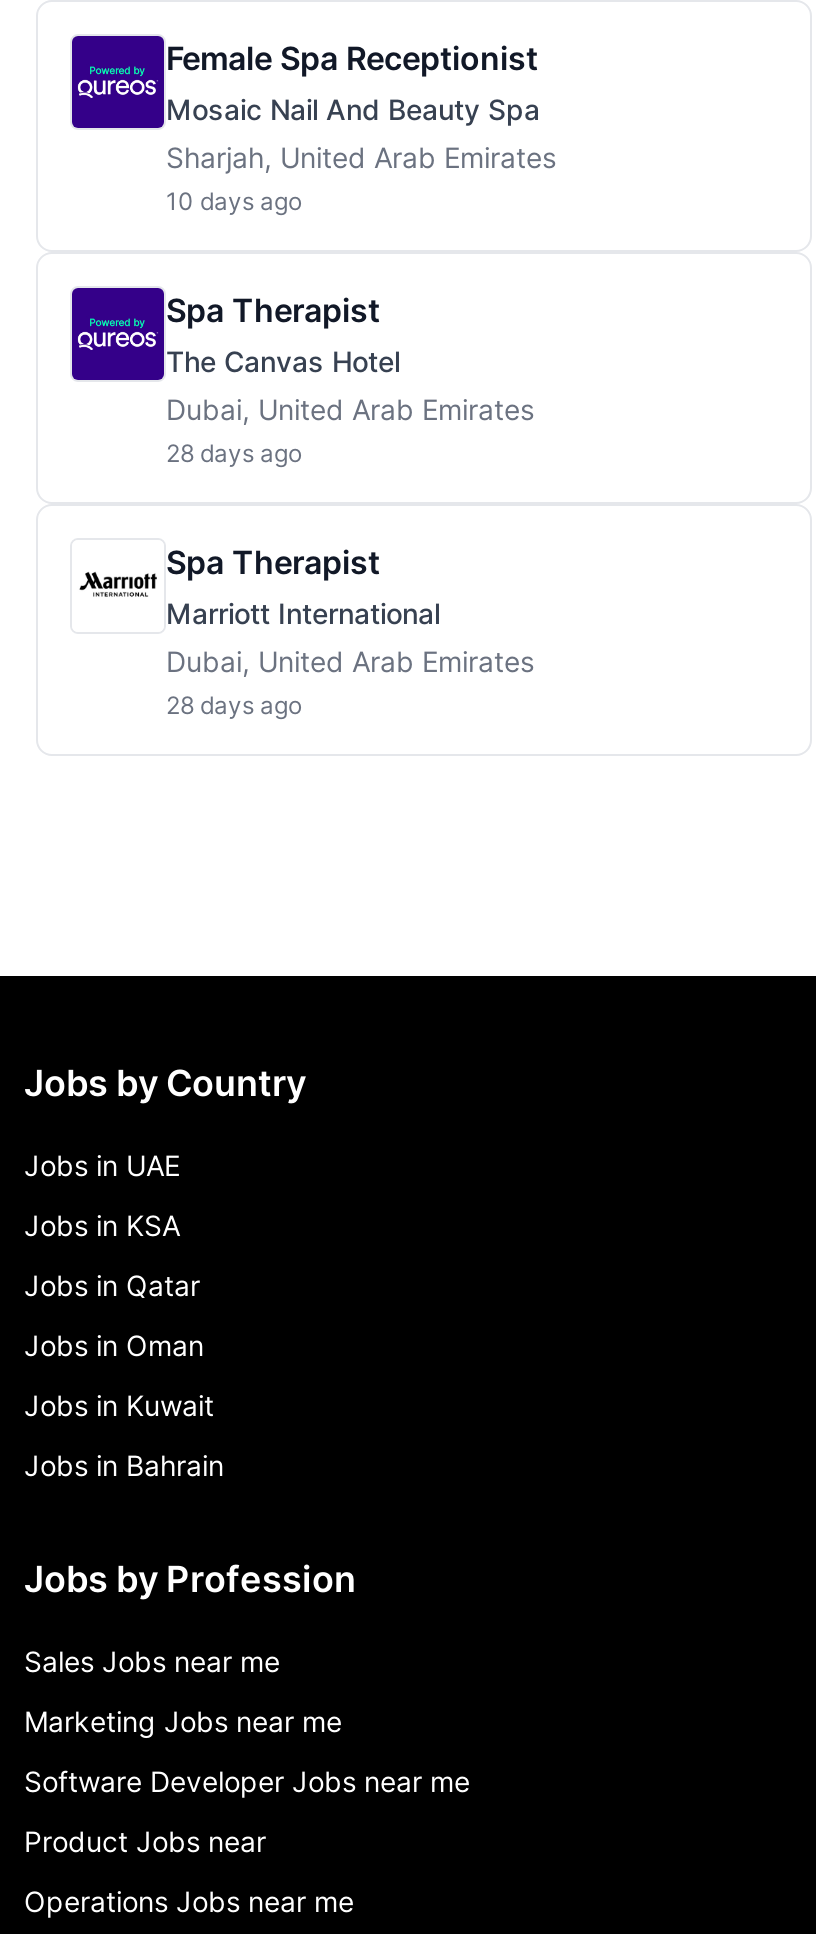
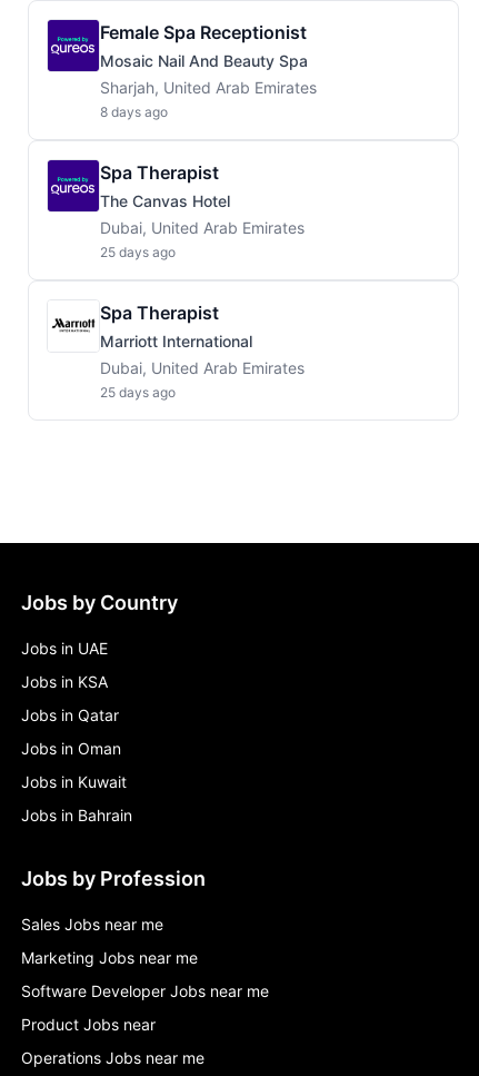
- 10 days ago
+ 8 days ago

- 28 days ago
+ 25 days ago

- 28 days ago
+ 25 days ago
